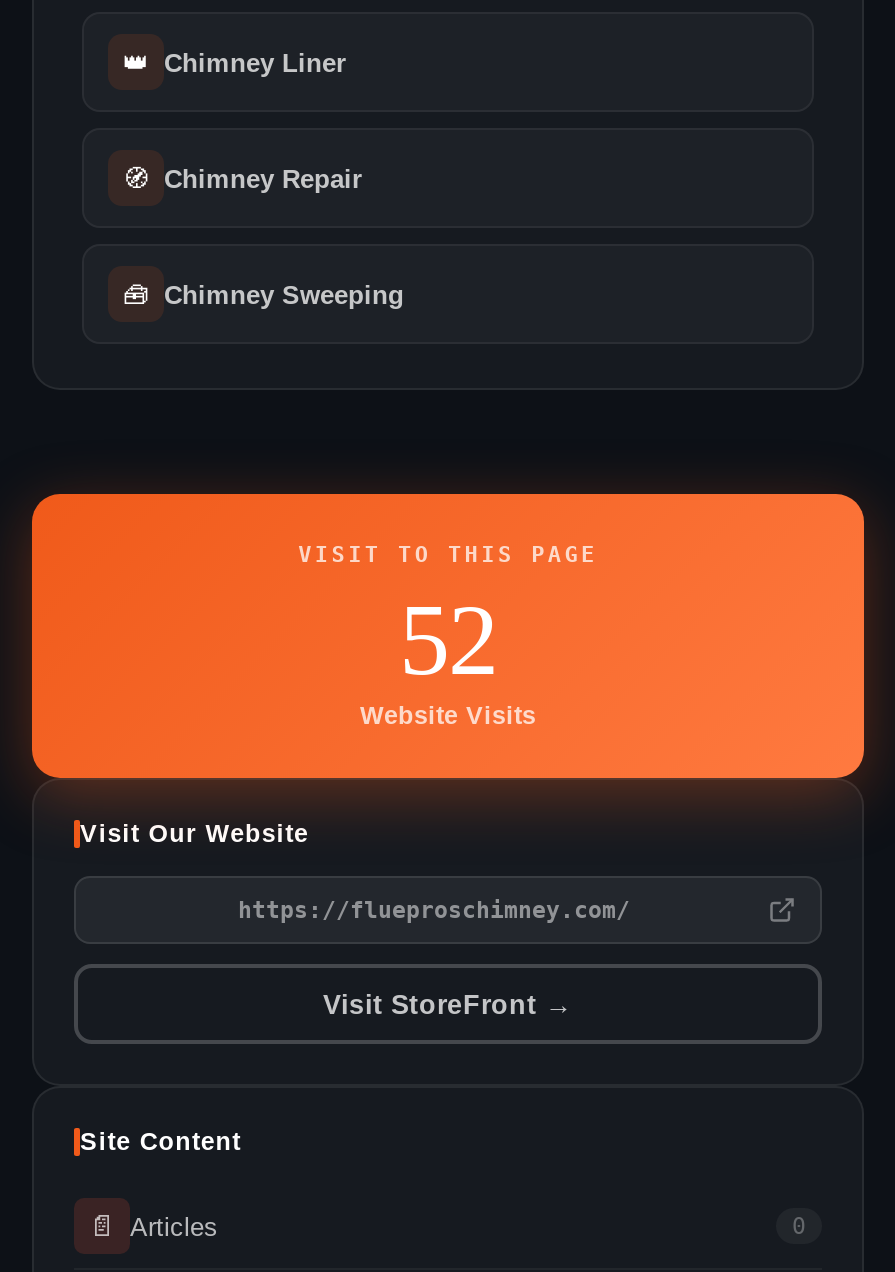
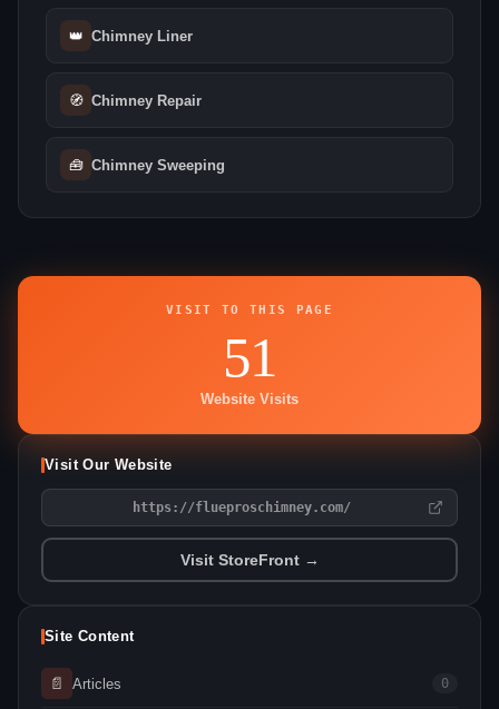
- 52
+ 51
